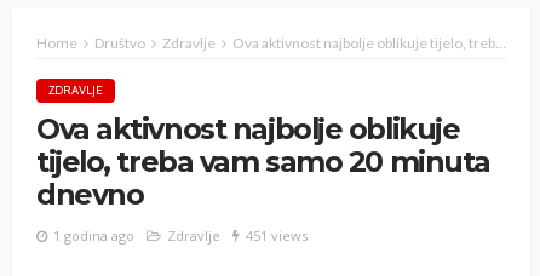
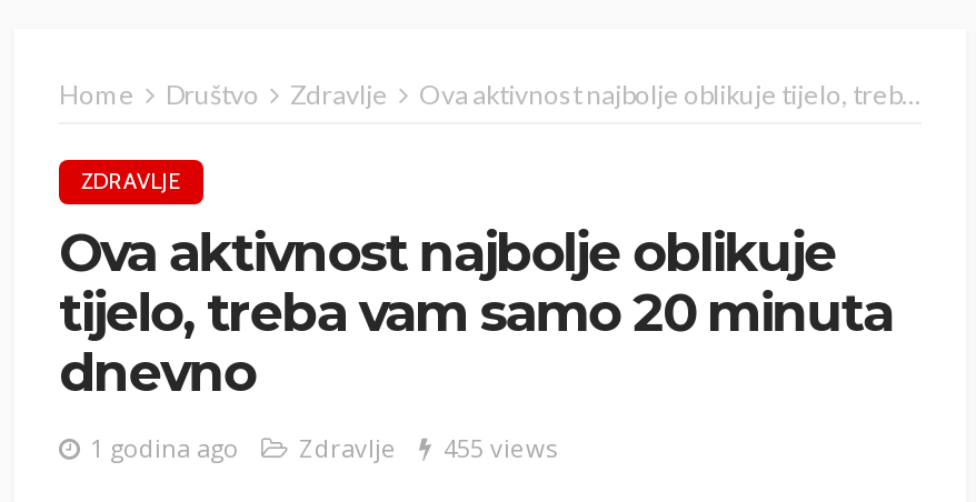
- 1 godina ago Zdravlje 451 views
+ 1 godina ago Zdravlje 455 views
